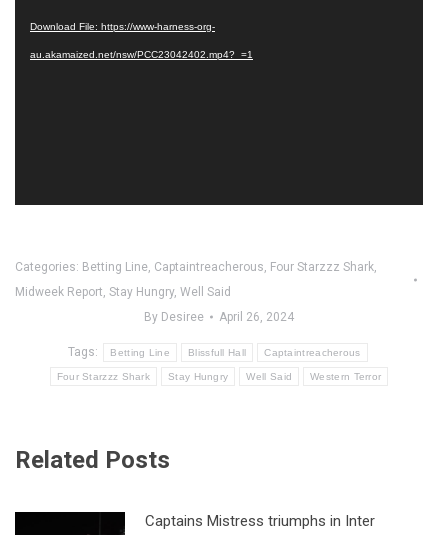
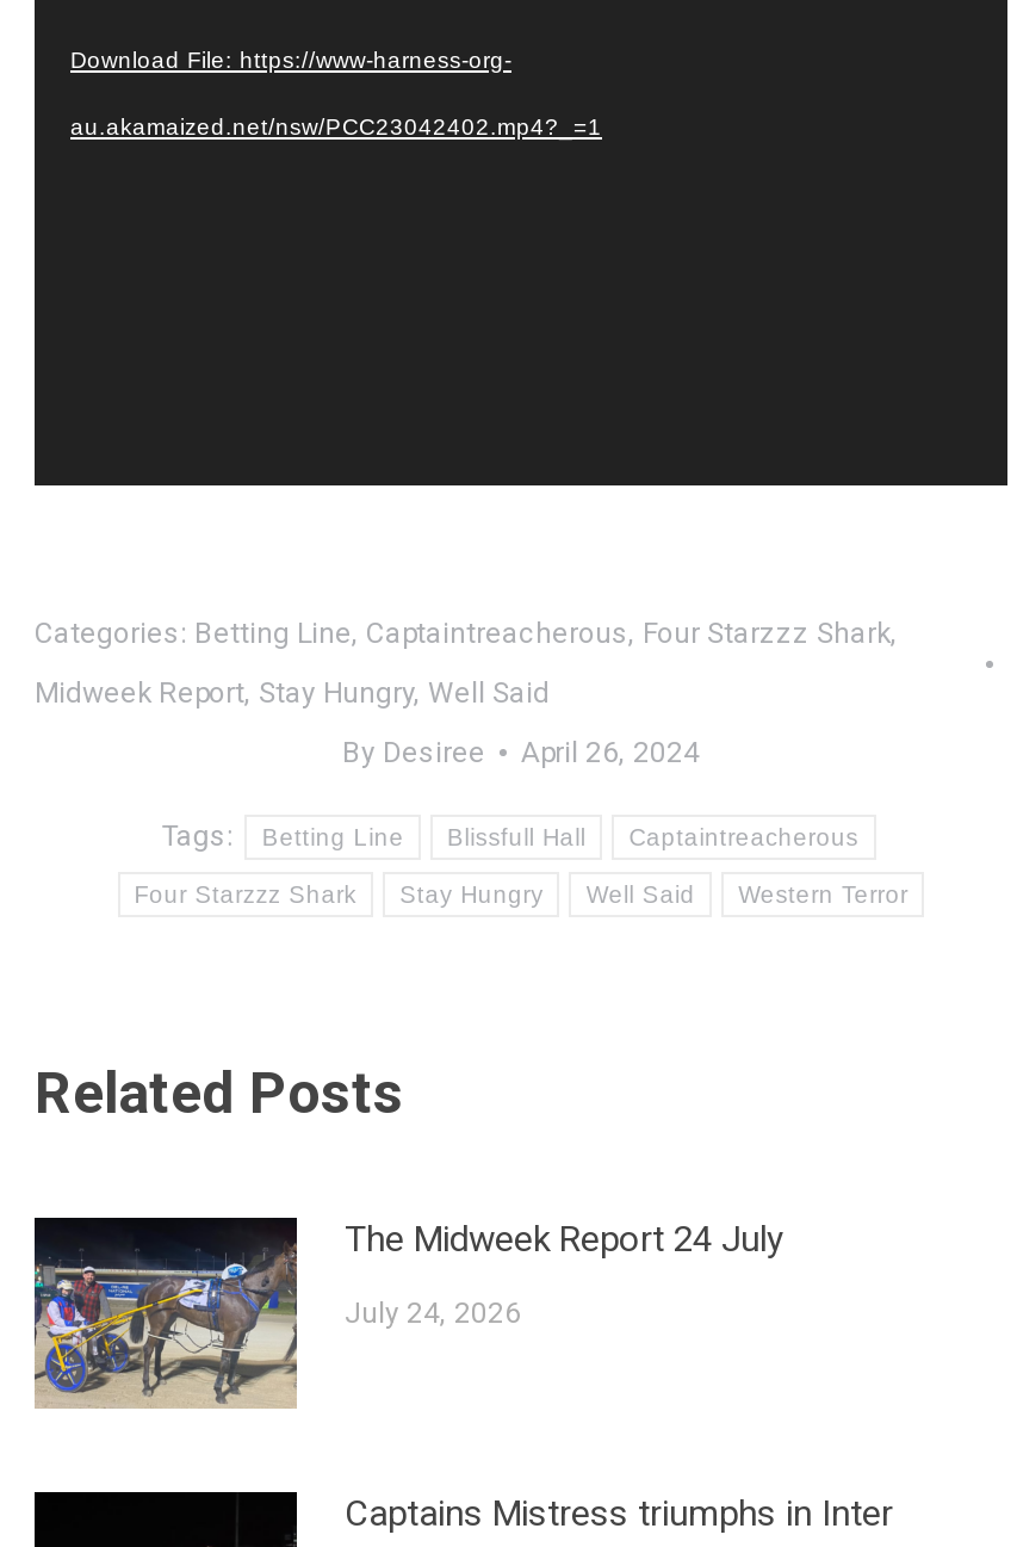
+ [image]
+ The Midweek Report 24 July
+ July 24, 2026
